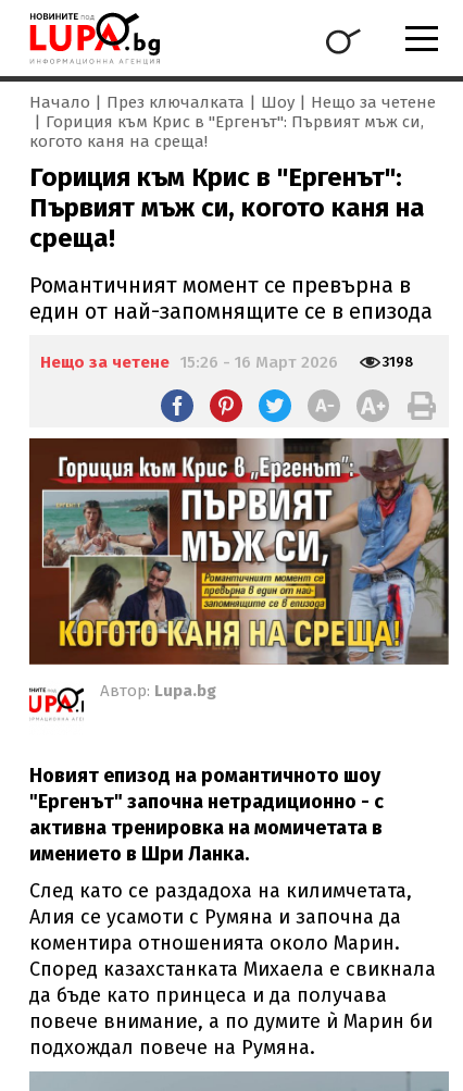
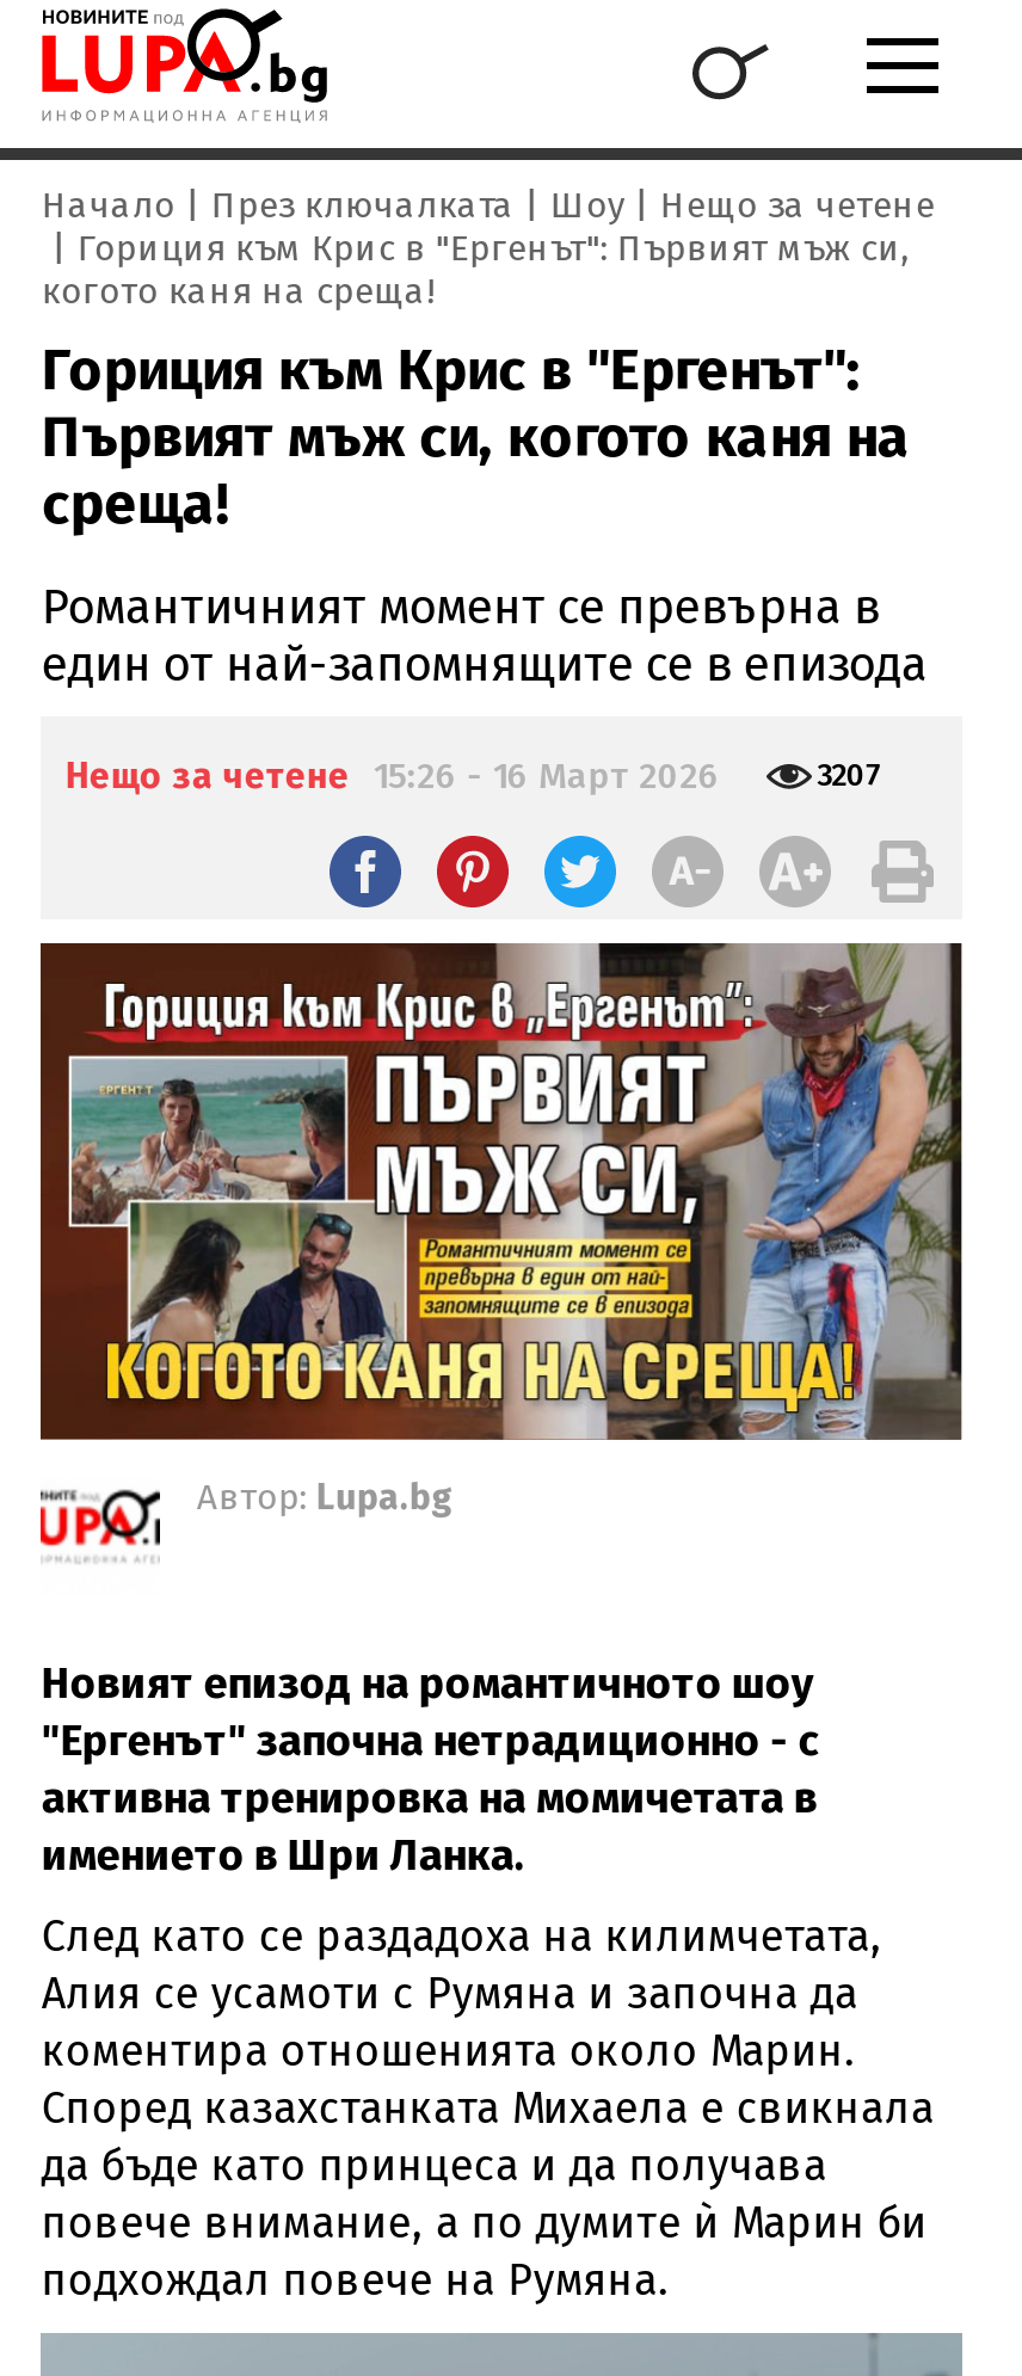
- 3198
+ 3207
